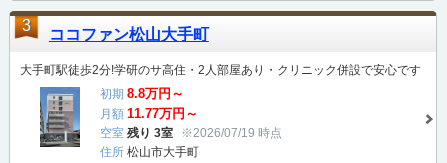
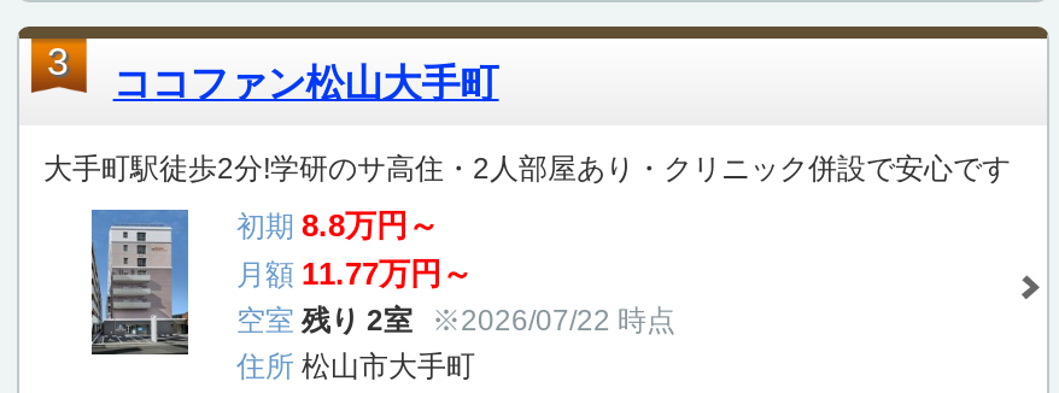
- 空室 残り 3室 ※2026/07/19 時点
+ 空室 残り 2室 ※2026/07/22 時点
